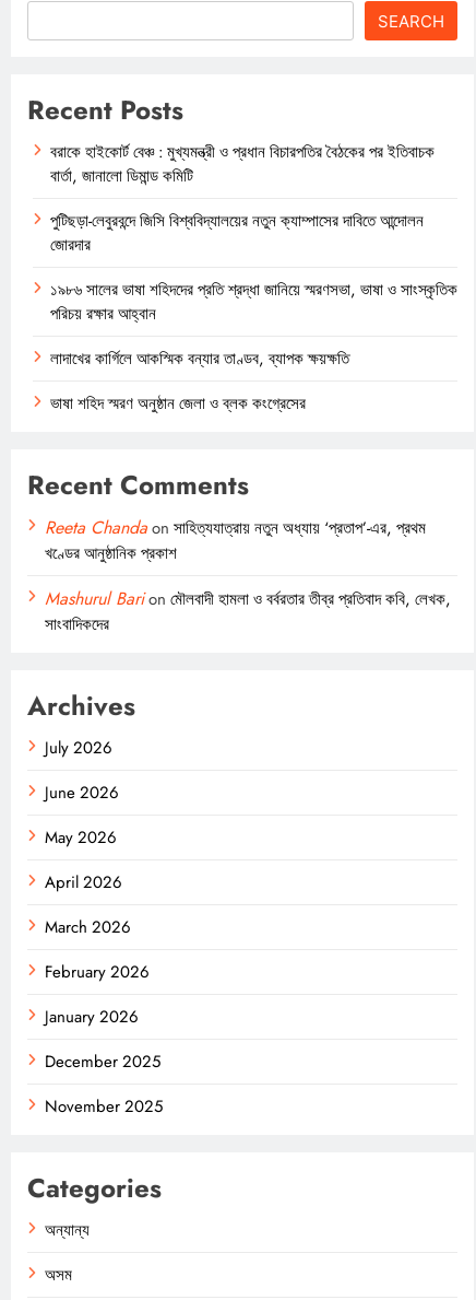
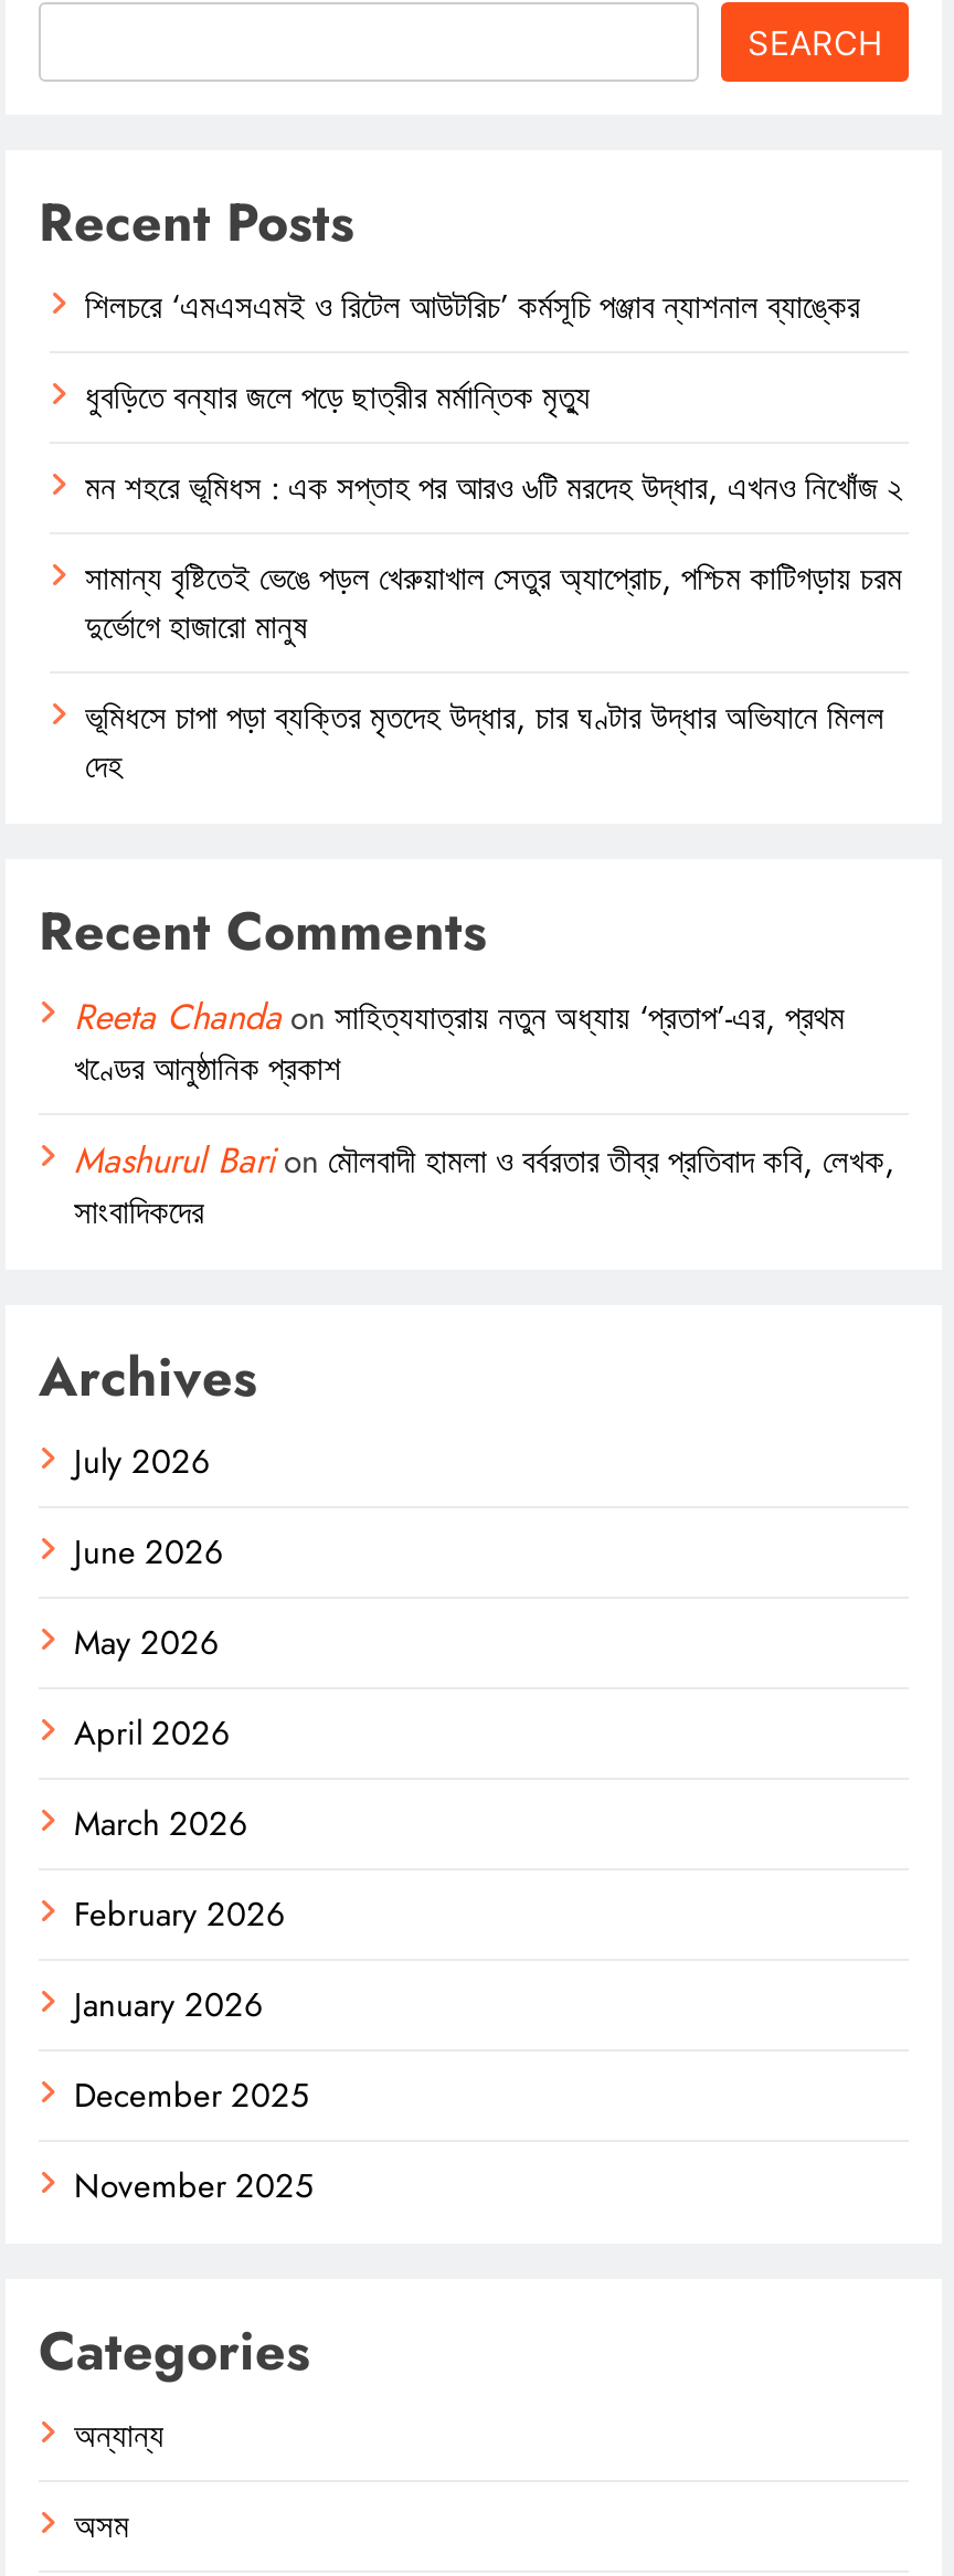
- বরাকে হাইকোর্ট বেঞ্চ : মুখ্যমন্ত্রী ও প্রধান বিচারপতির বৈঠকের পর ইতিবাচক
- বার্তা, জানালো ডিমান্ড কমিটি
+ শিলচরে ‘এমএসএমই ও রিটেল আউটরিচ’ কর্মসূচি পঞ্জাব ন্যাশনাল ব্যাঙ্কের

- পুটিছড়া-লেবুরবন্দে জিসি বিশ্ববিদ্যালয়ের নতুন ক্যাম্পাসের দাবিতে আন্দোলন
- জোরদার
+ ধুবড়িতে বন্যার জলে পড়ে ছাত্রীর মর্মান্তিক মৃত্যু

- ১৯৮৬ সালের ভাষা শহিদদের প্রতি শ্রদ্ধা জানিয়ে স্মরণসভা, ভাষা ও সাংস্কৃতিক
- পরিচয় রক্ষার আহ্বান
+ মন শহরে ভূমিধস : এক সপ্তাহ পর আরও ৬টি মরদেহ উদ্ধার, এখনও নিখোঁজ ২

- লাদাখের কার্গিলে আকস্মিক বন্যার তাণ্ডব, ব্যাপক ক্ষয়ক্ষতি
+ সামান্য বৃষ্টিতেই ভেঙে পড়ল খেরুয়াখাল সেতুর অ্যাপ্রোচ, পশ্চিম কাটিগড়ায় চরম
+ দুর্ভোগে হাজারো মানুষ

- ভাষা শহিদ স্মরণ অনুষ্ঠান জেলা ও ব্লক কংগ্রেসের
+ ভূমিধসে চাপা পড়া ব্যক্তির মৃতদেহ উদ্ধার, চার ঘণ্টার উদ্ধার অভিযানে মিলল
+ দেহ
